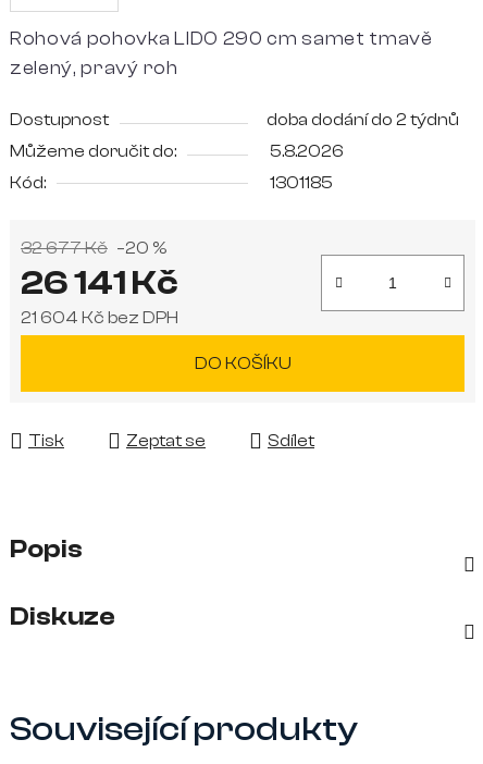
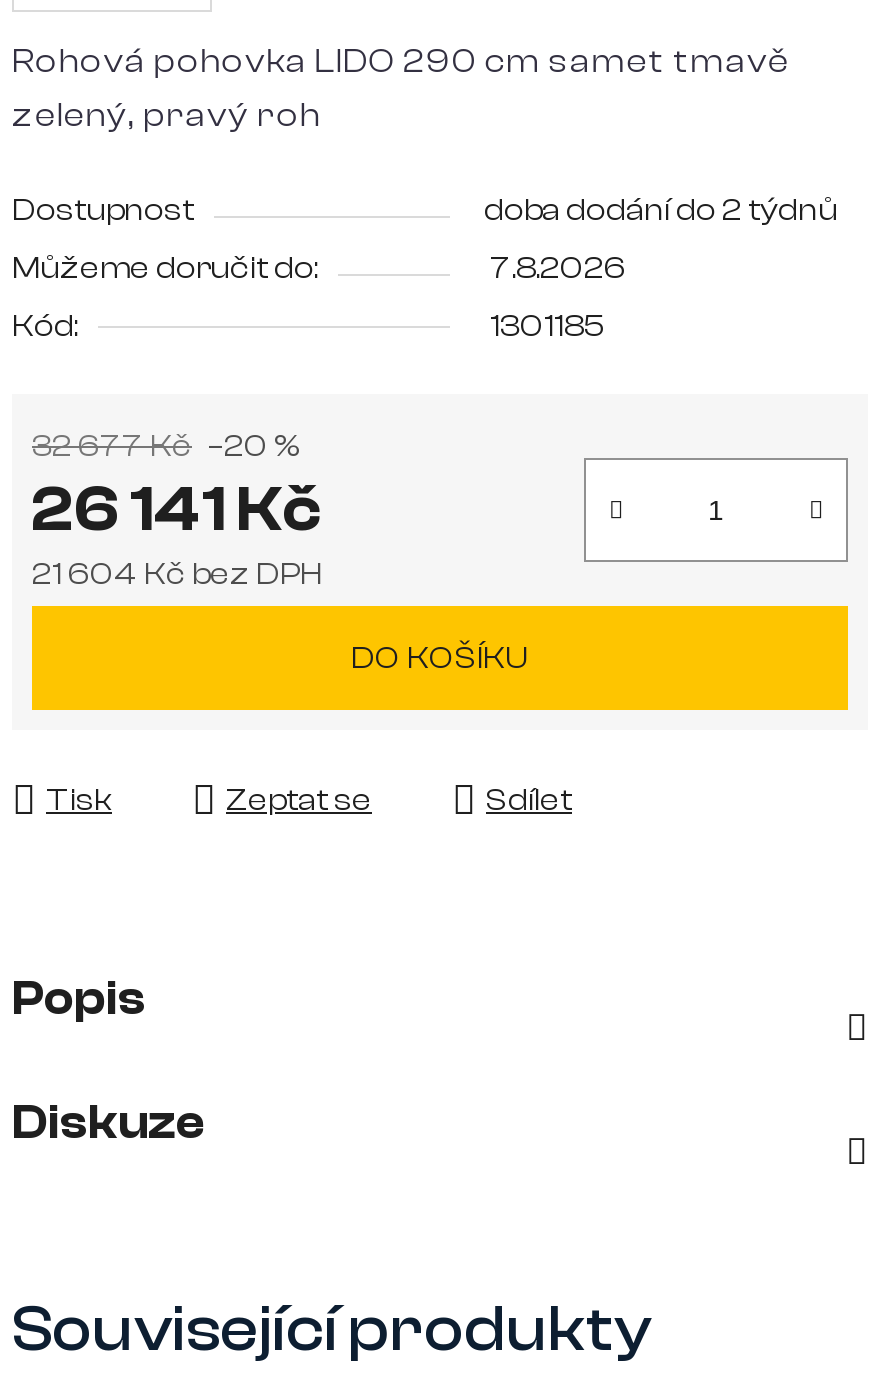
- 5.8.2026
+ 7.8.2026
